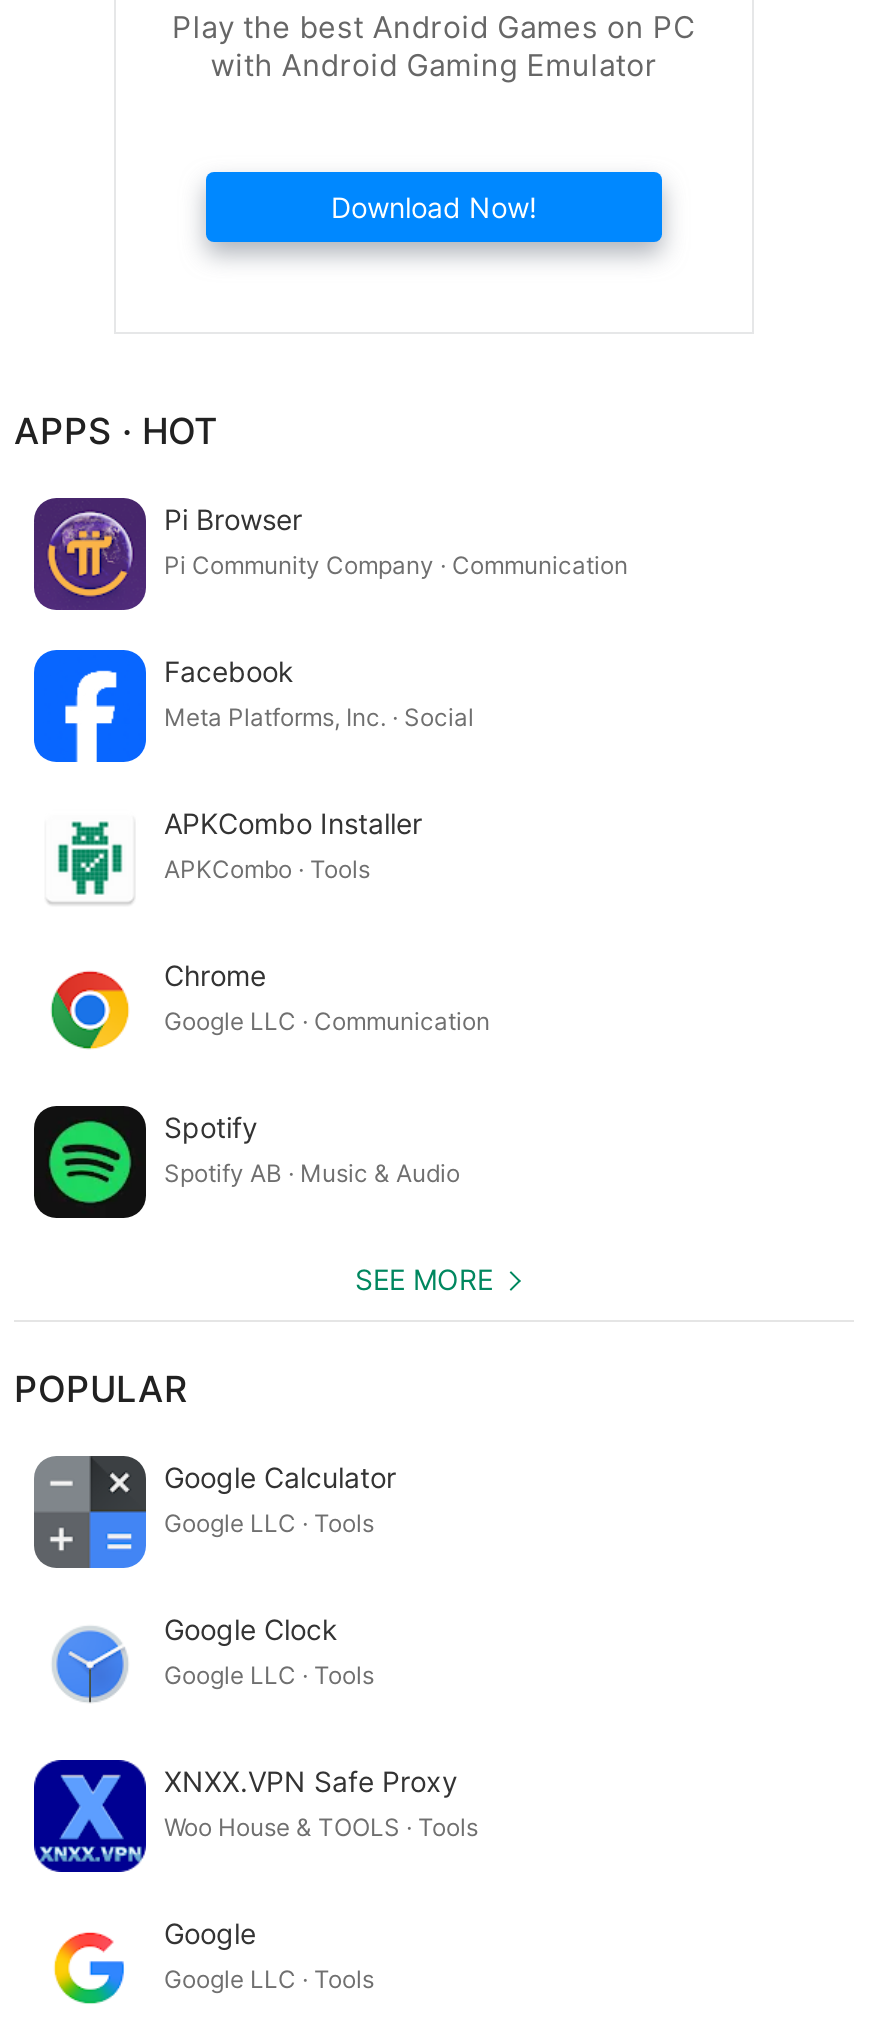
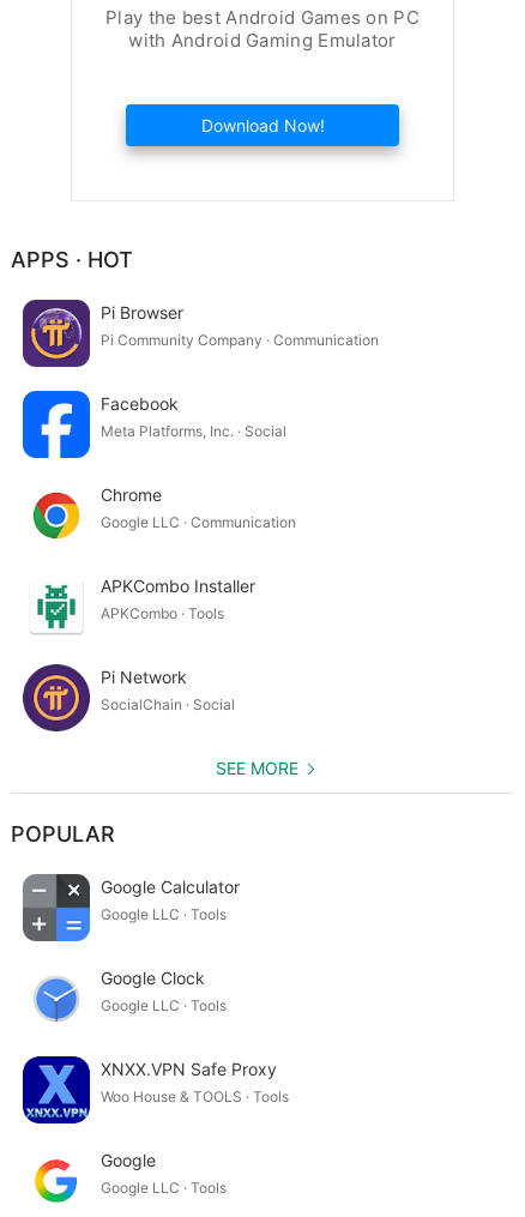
moved down: [image] | APKCombo Installer | APKCombo · Tools

moved up: [image] | Chrome | Google LLC · Communication

- [image]
- Spotify
- Spotify AB · Music & Audio
+ [image]
+ Pi Network
+ SocialChain · Social
